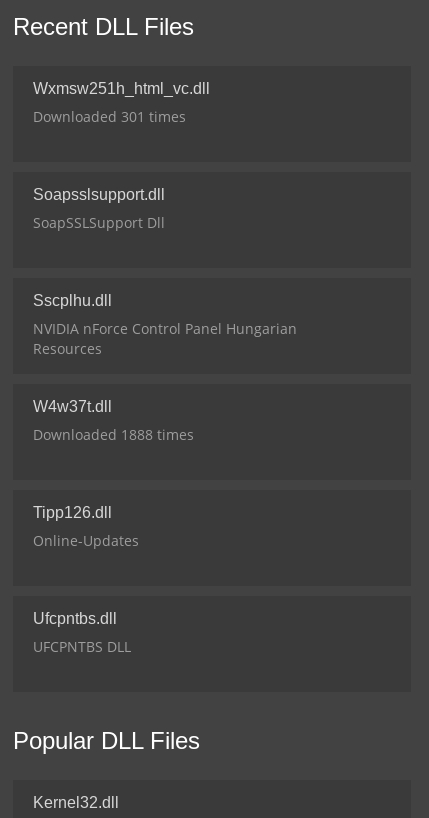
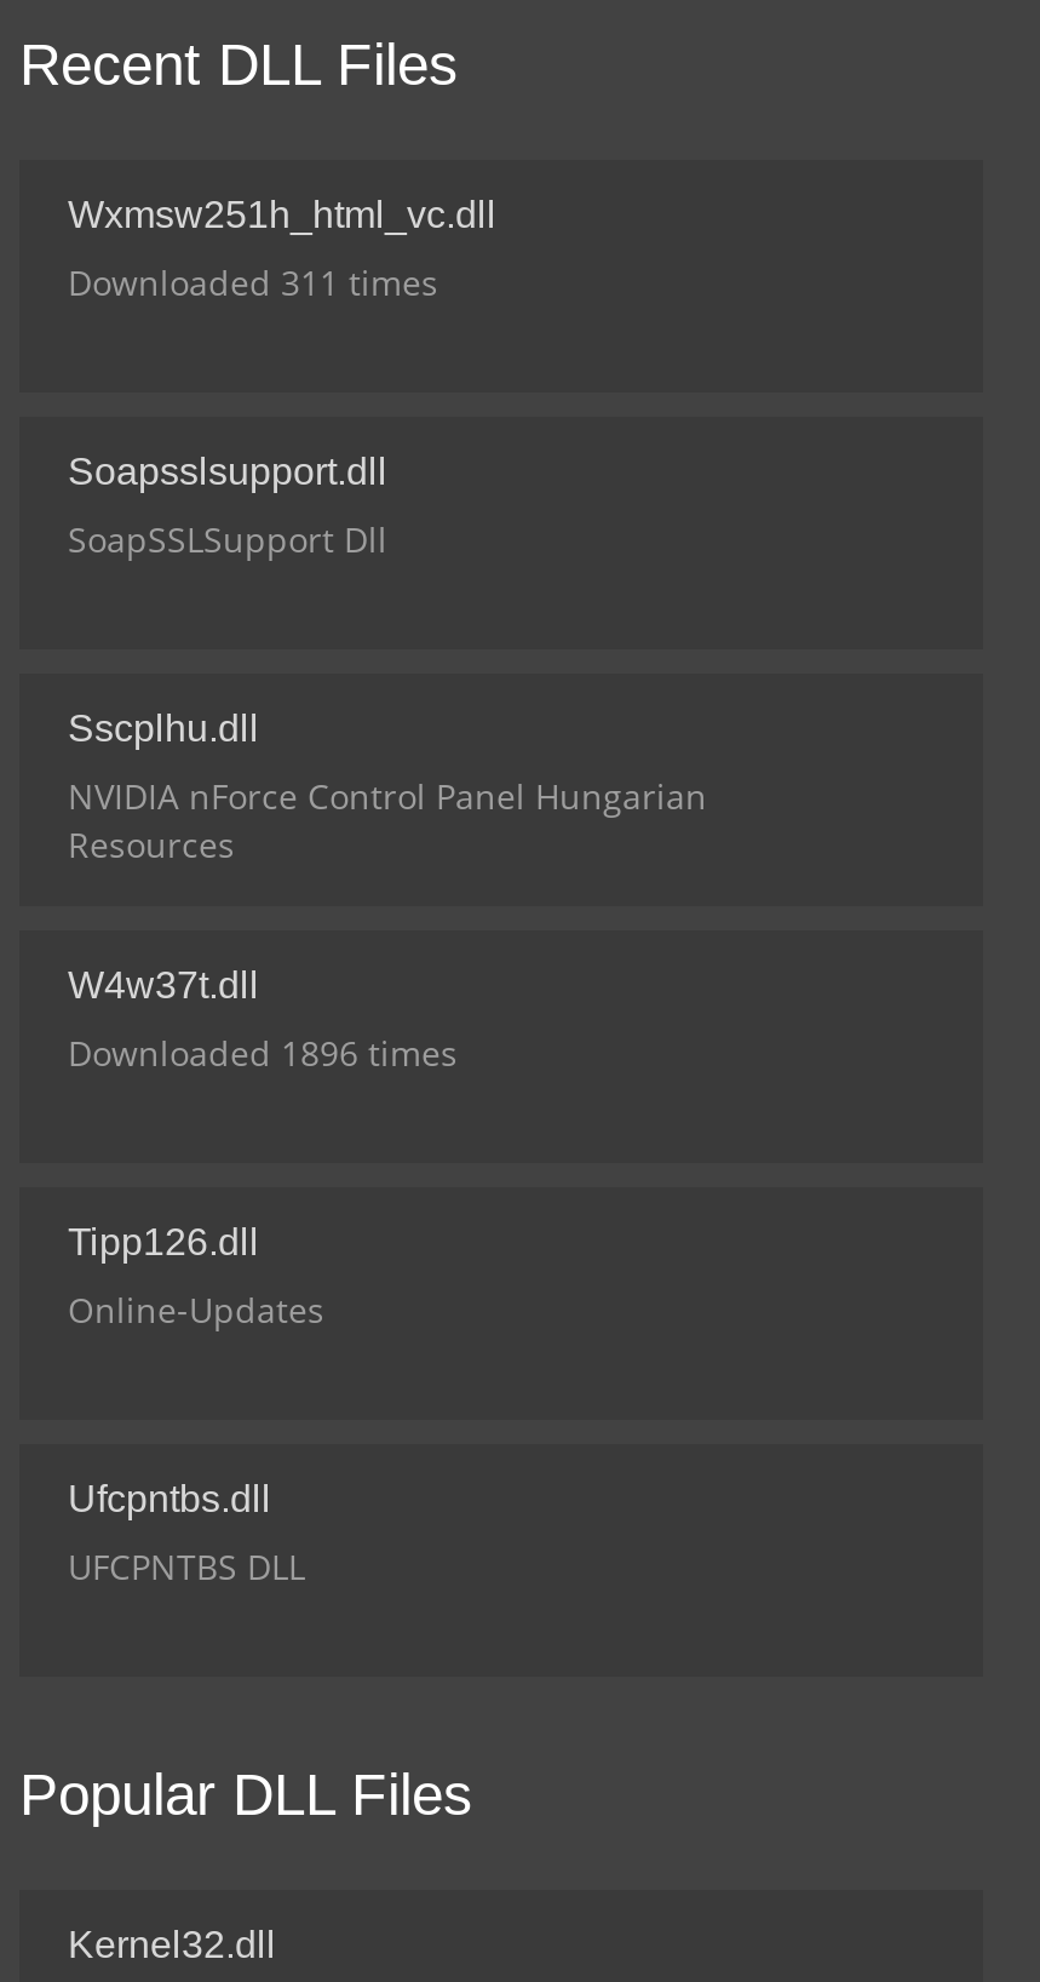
- Downloaded 301 times
+ Downloaded 311 times

- Downloaded 1888 times
+ Downloaded 1896 times
